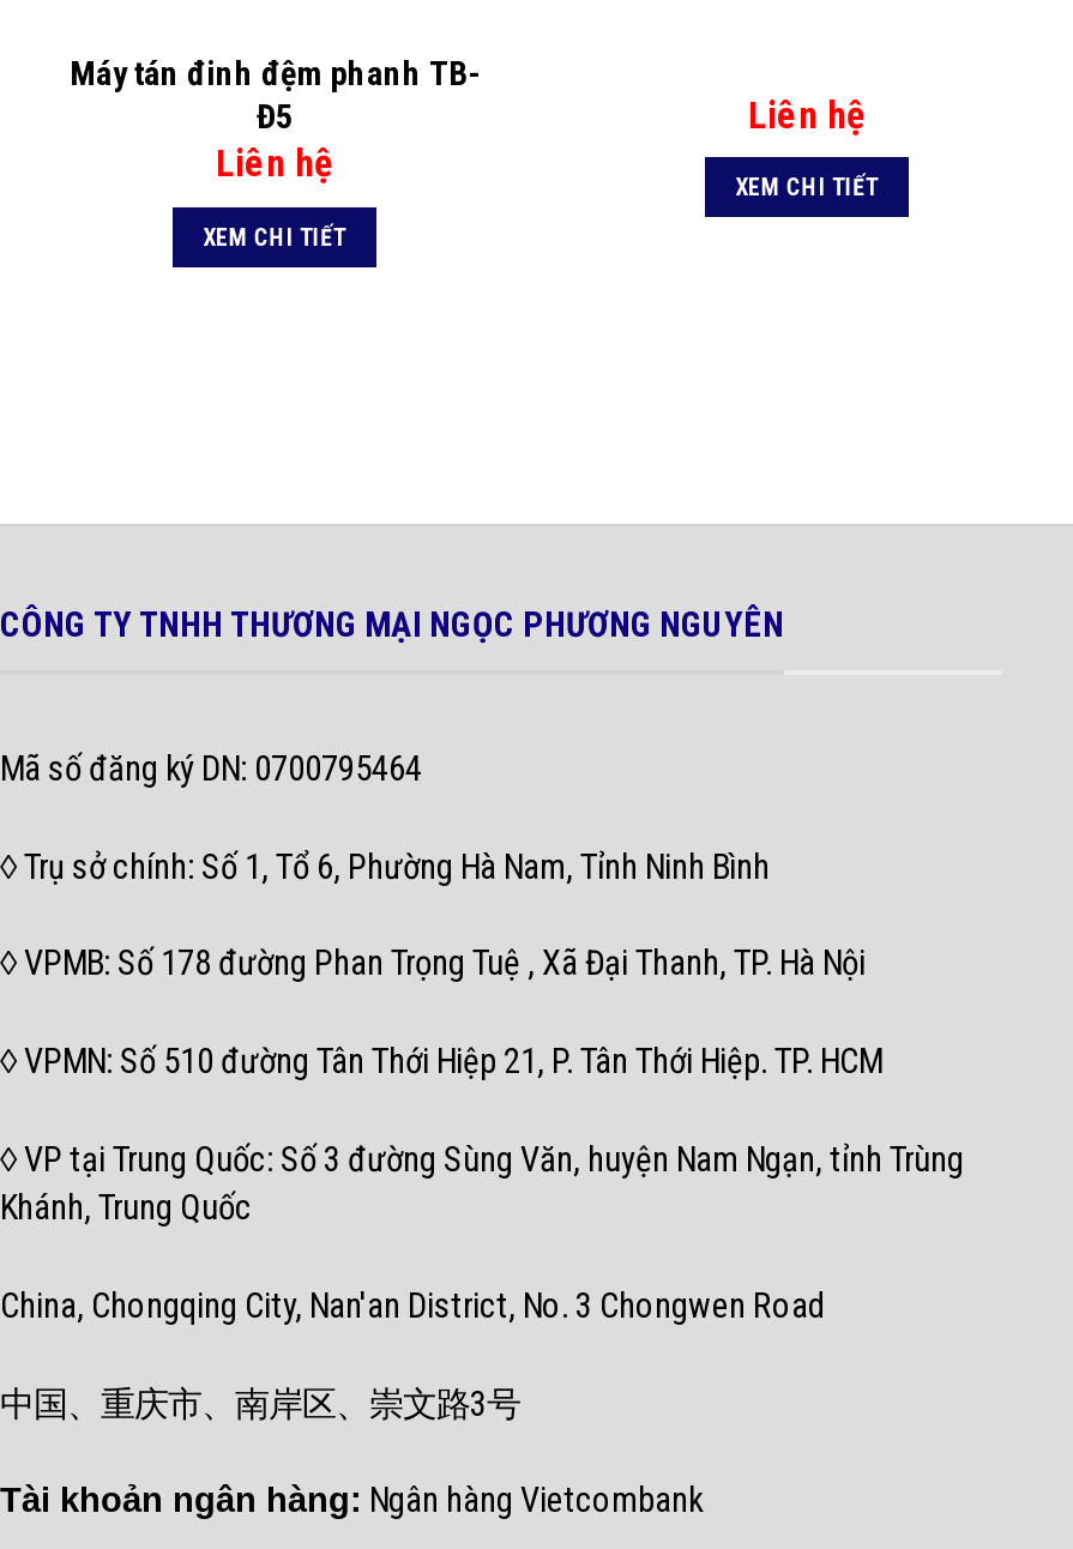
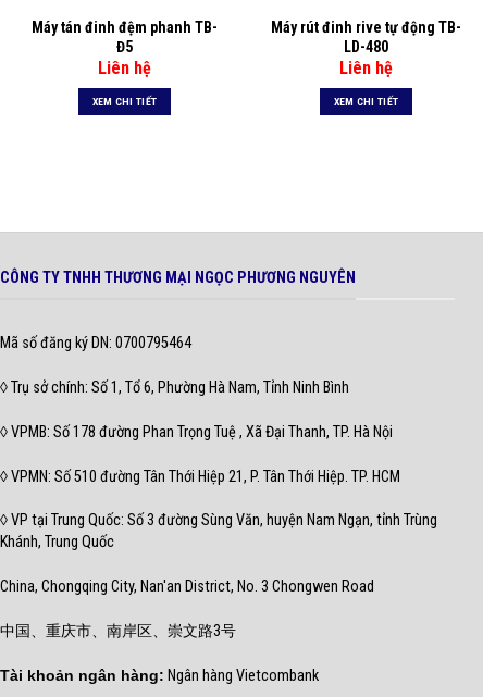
+ Máy rút đinh rive tự động TB-
+ LD-480

moved down: Liên hệ | XEM CHI TIẾT
